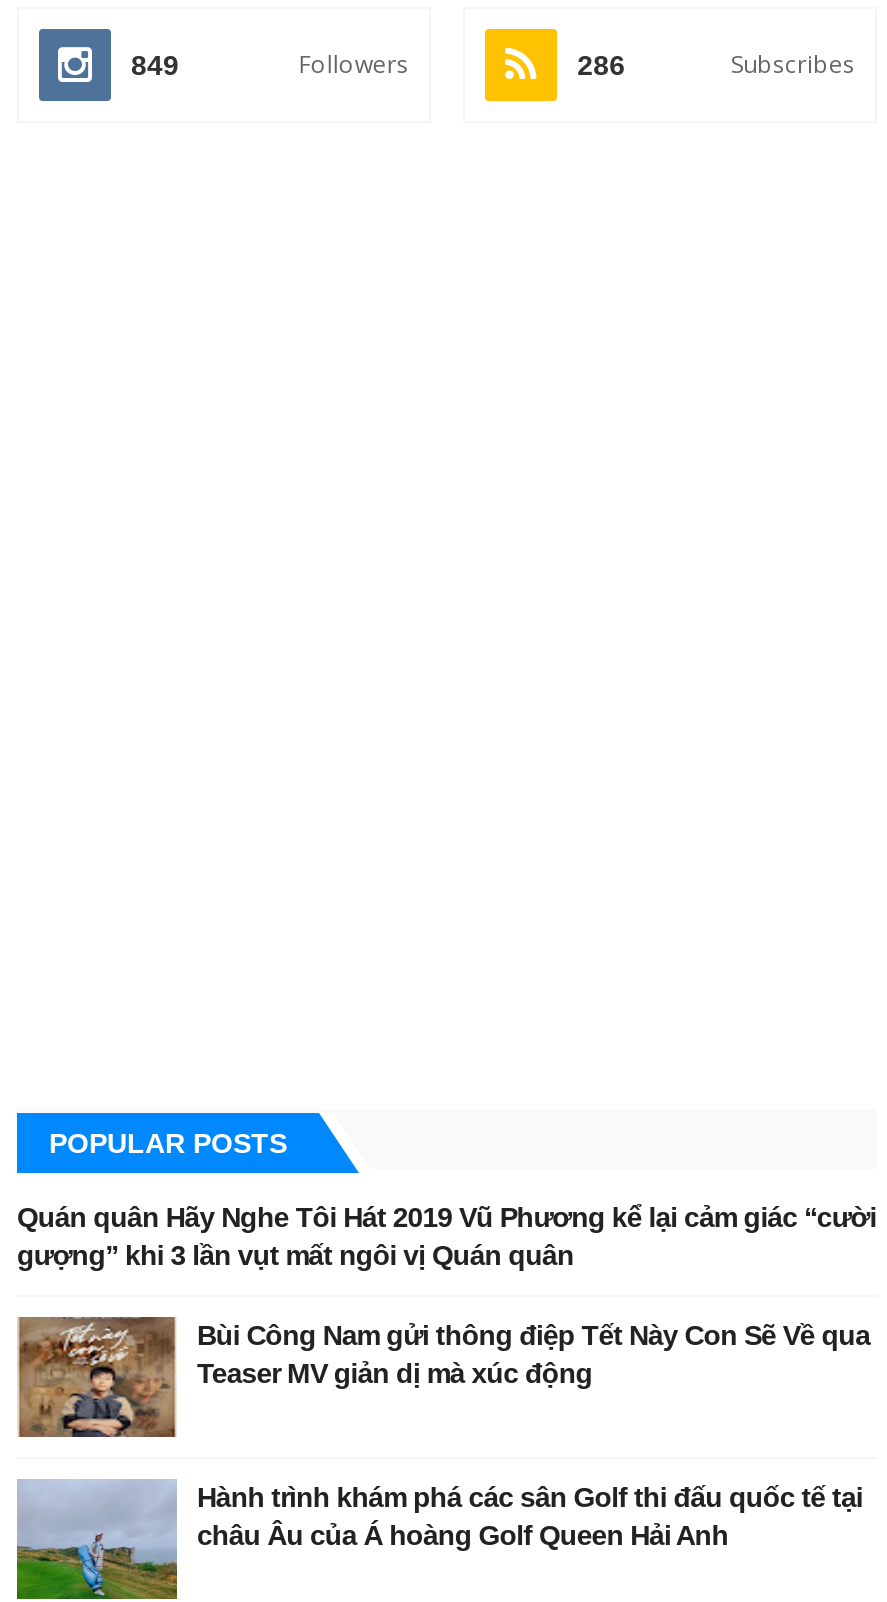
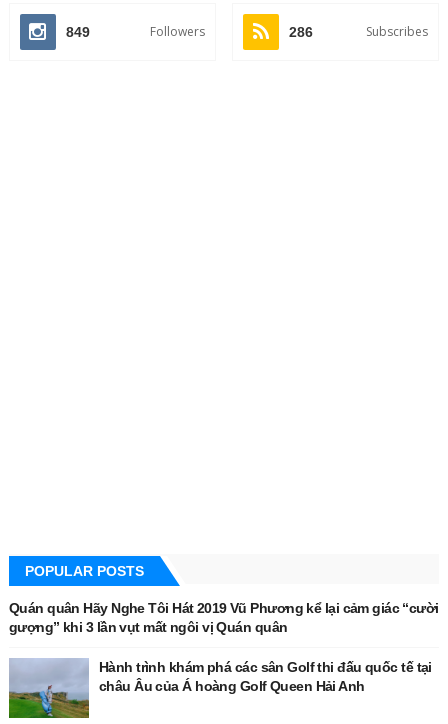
- [image]
- Bùi Công Nam gửi thông điệp Tết Này Con Sẽ Về qua
- Teaser MV giản dị mà xúc động
